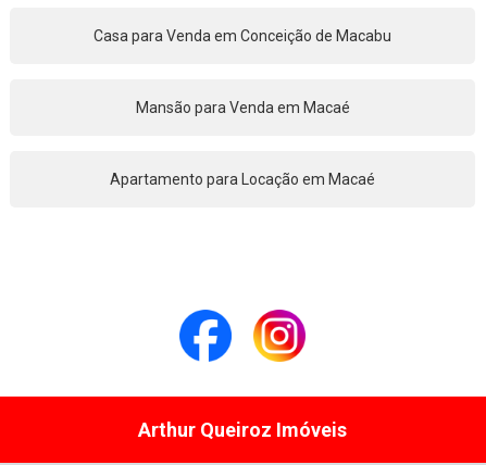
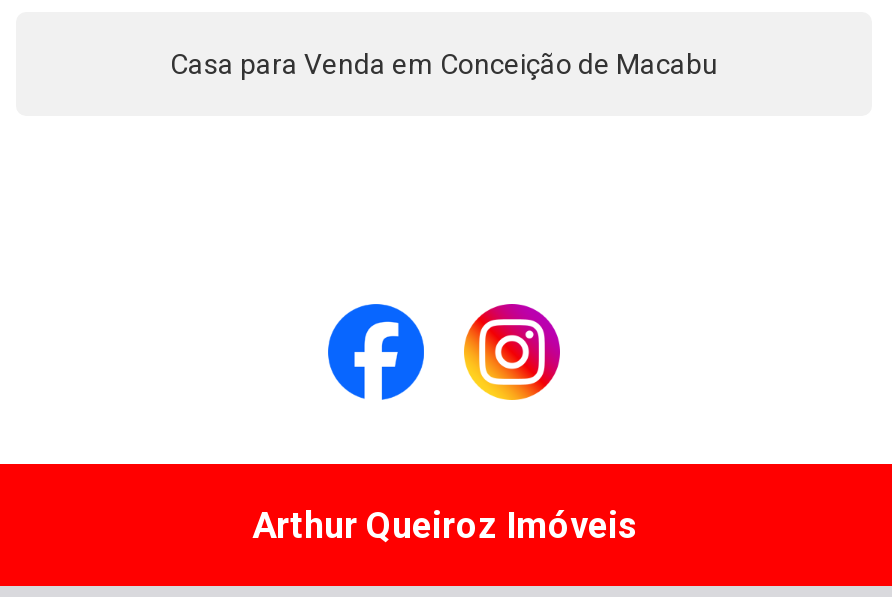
- Mansão para Venda em Macaé

- Apartamento para Locação em Macaé
